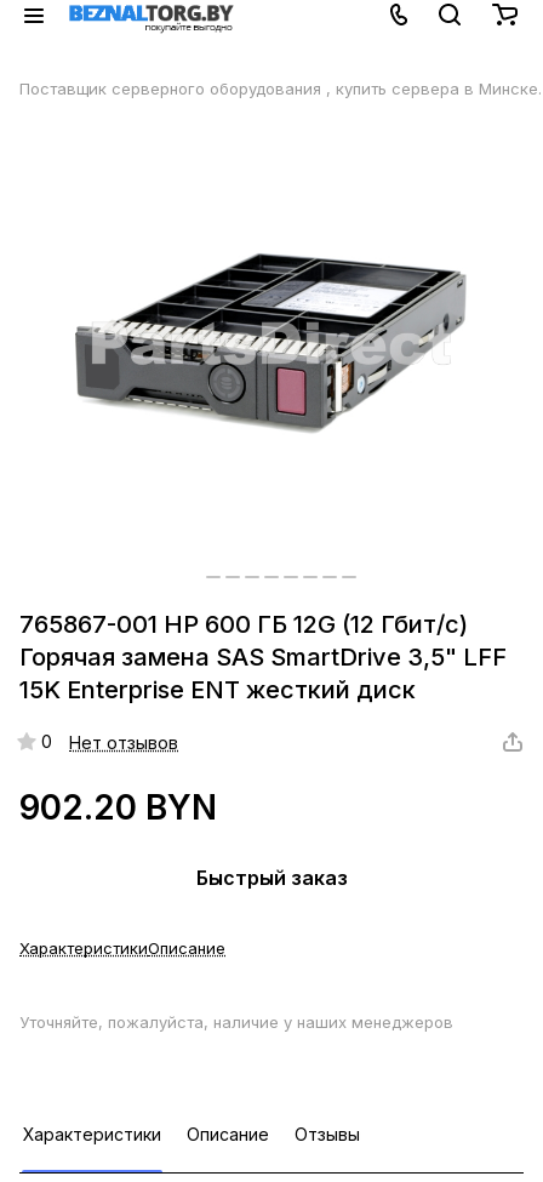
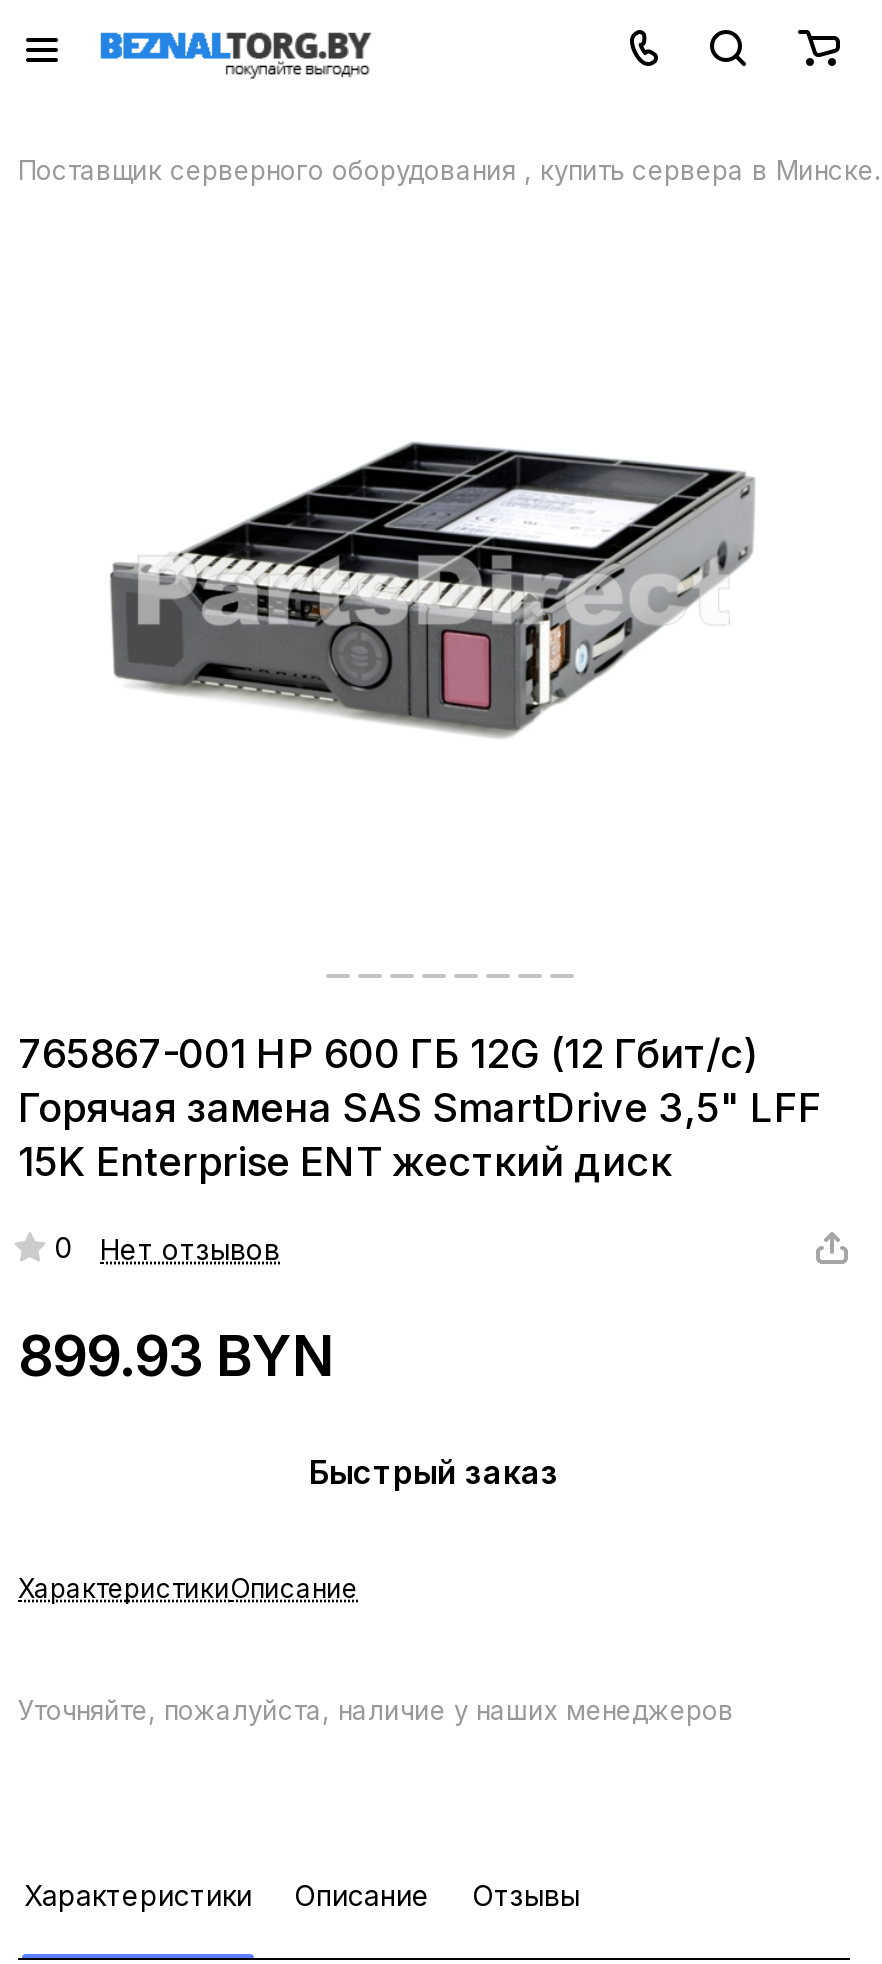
- 902.20 BYN
+ 899.93 BYN
